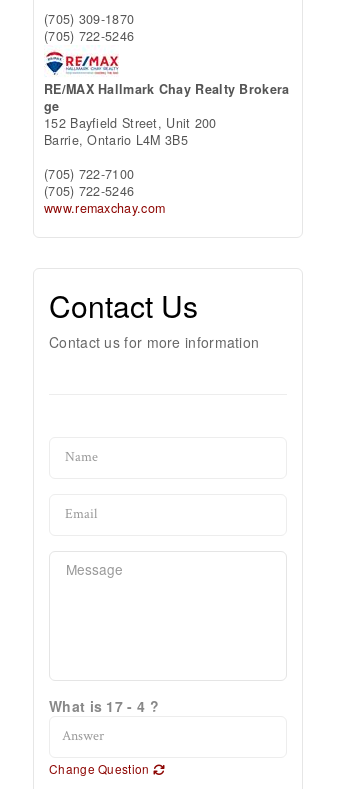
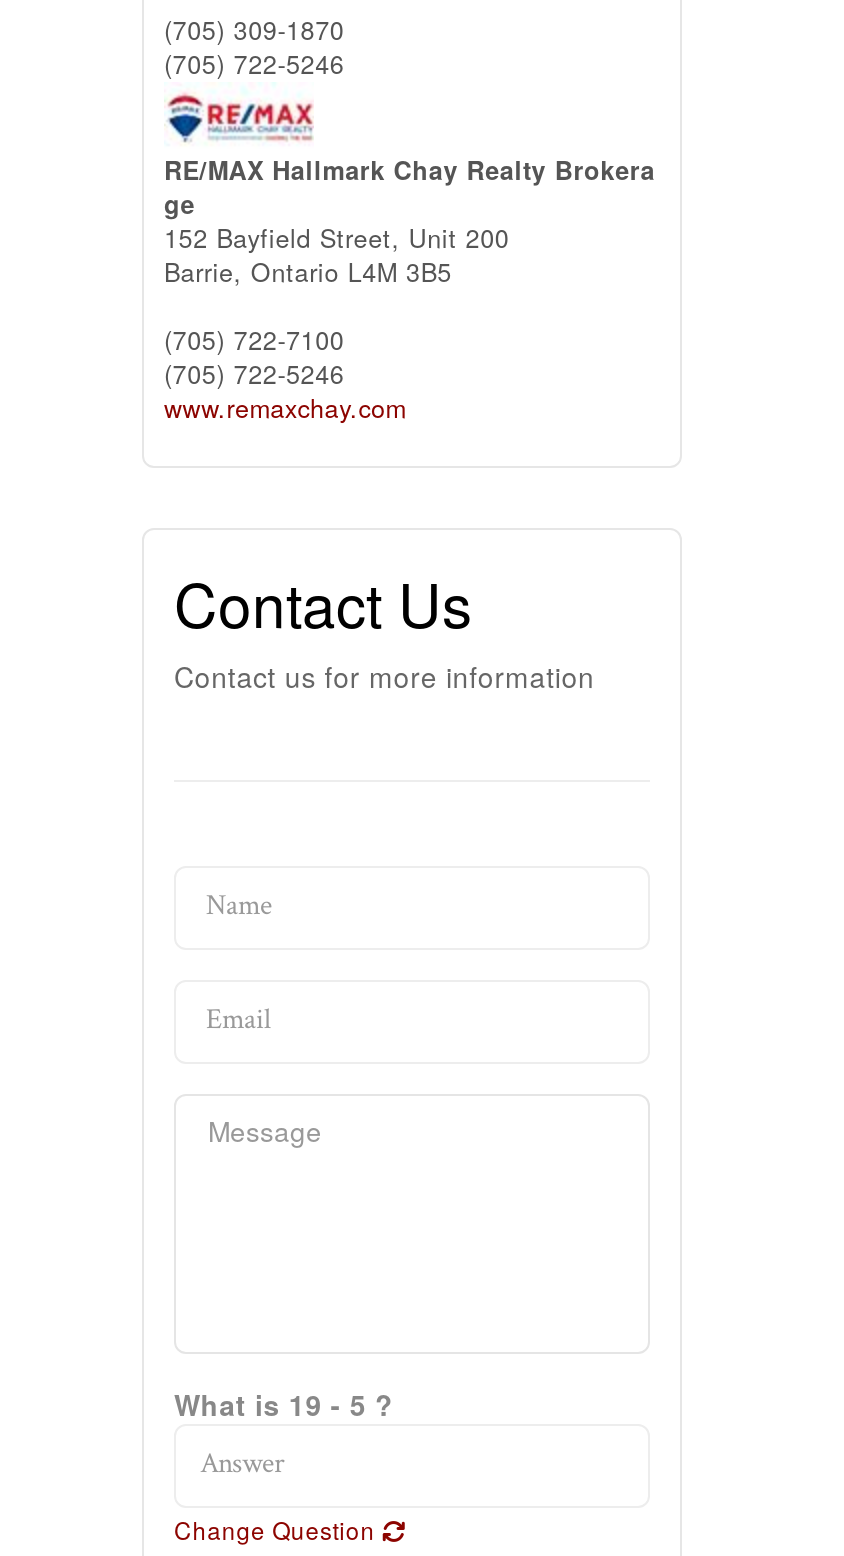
- What is 17 - 4 ?
+ What is 19 - 5 ?
